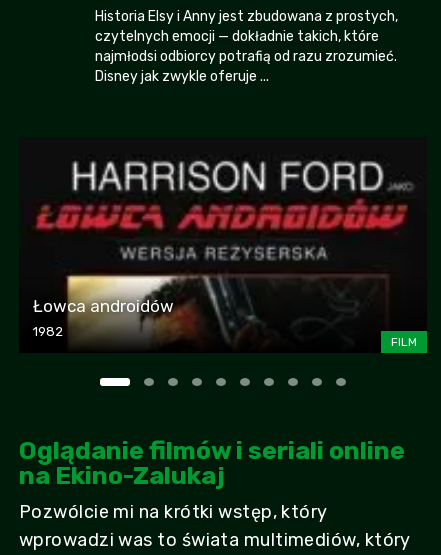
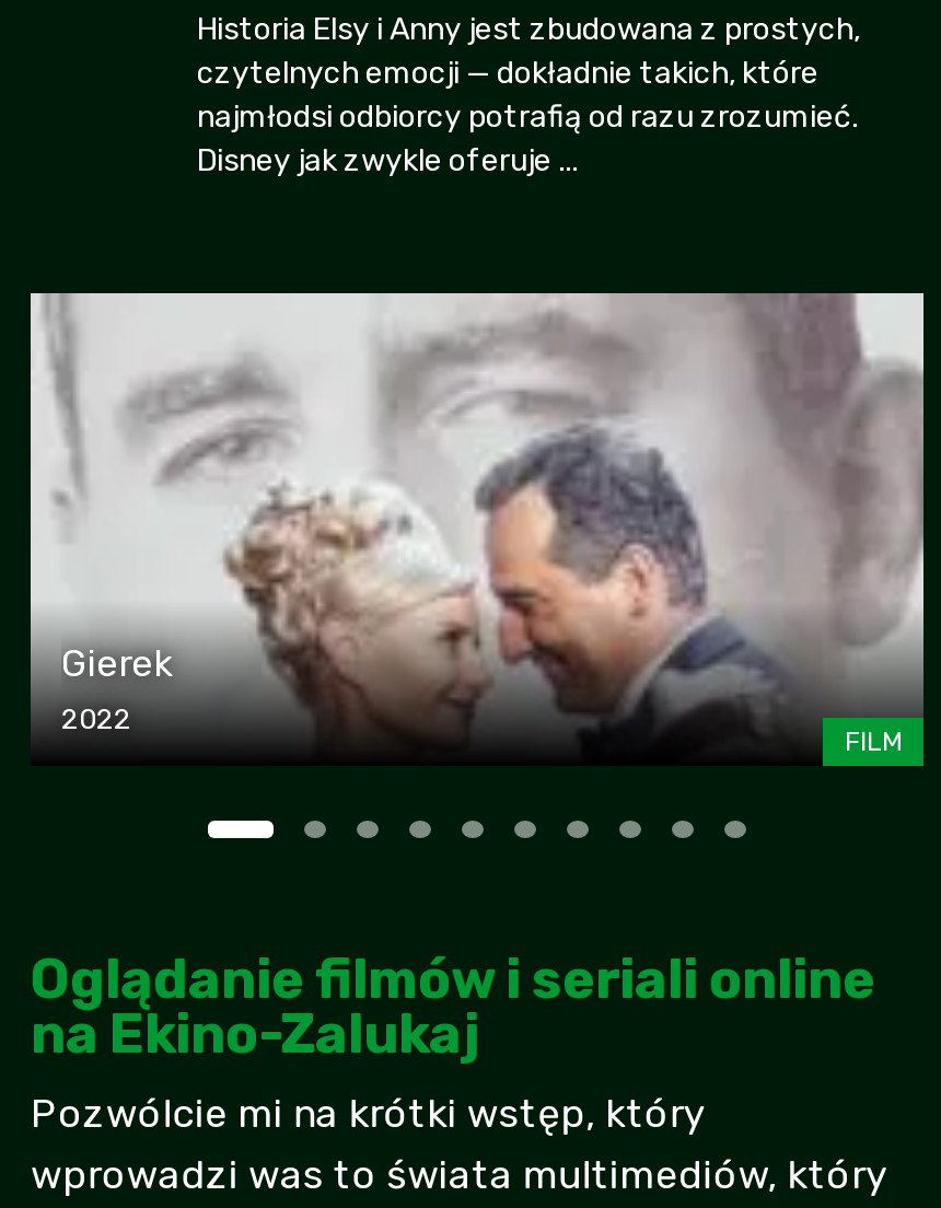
- [image]
- Łowca androidów
- 1982
+ [image]
+ Gierek
+ 2022
